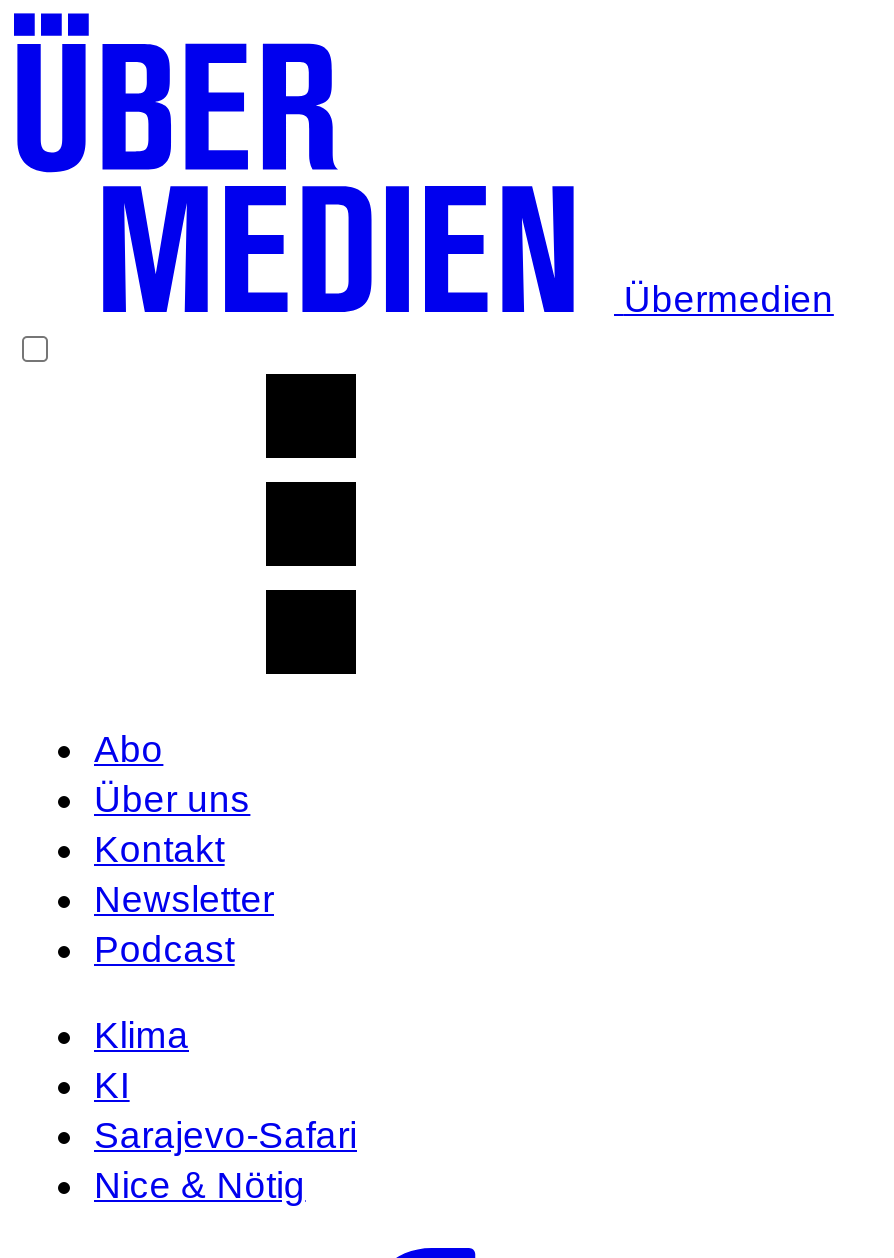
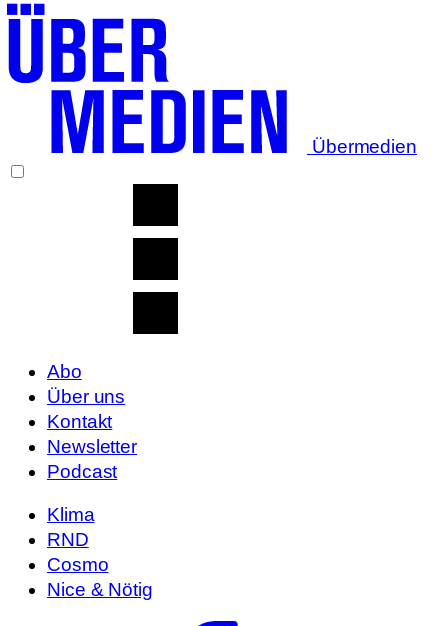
- KI
- Sarajevo-Safari
+ RND
+ Cosmo
